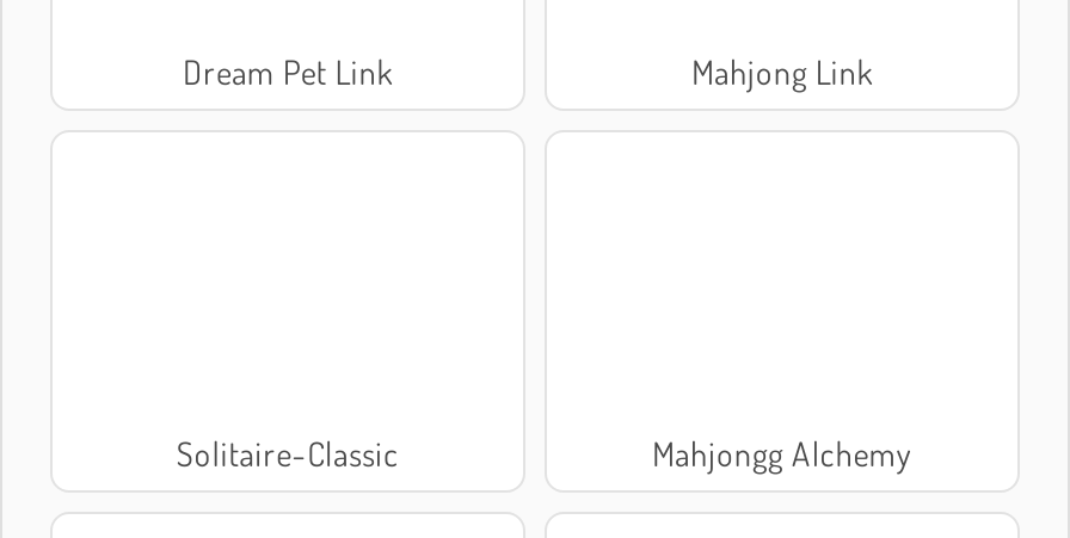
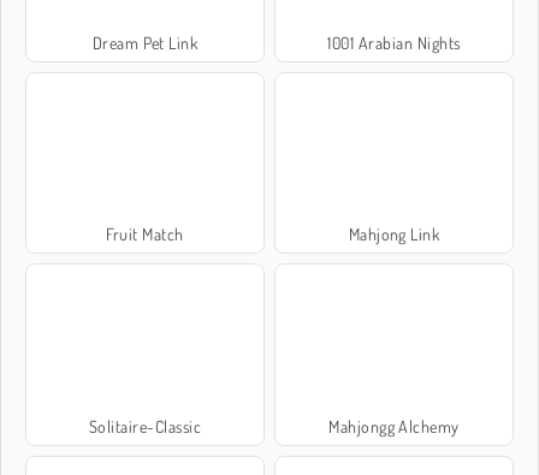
+ Fruit Match

+ 1001 Arabian Nights
